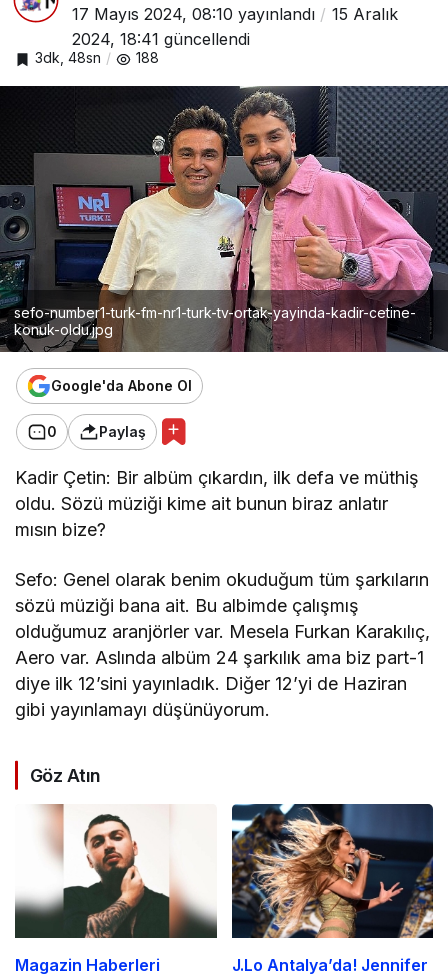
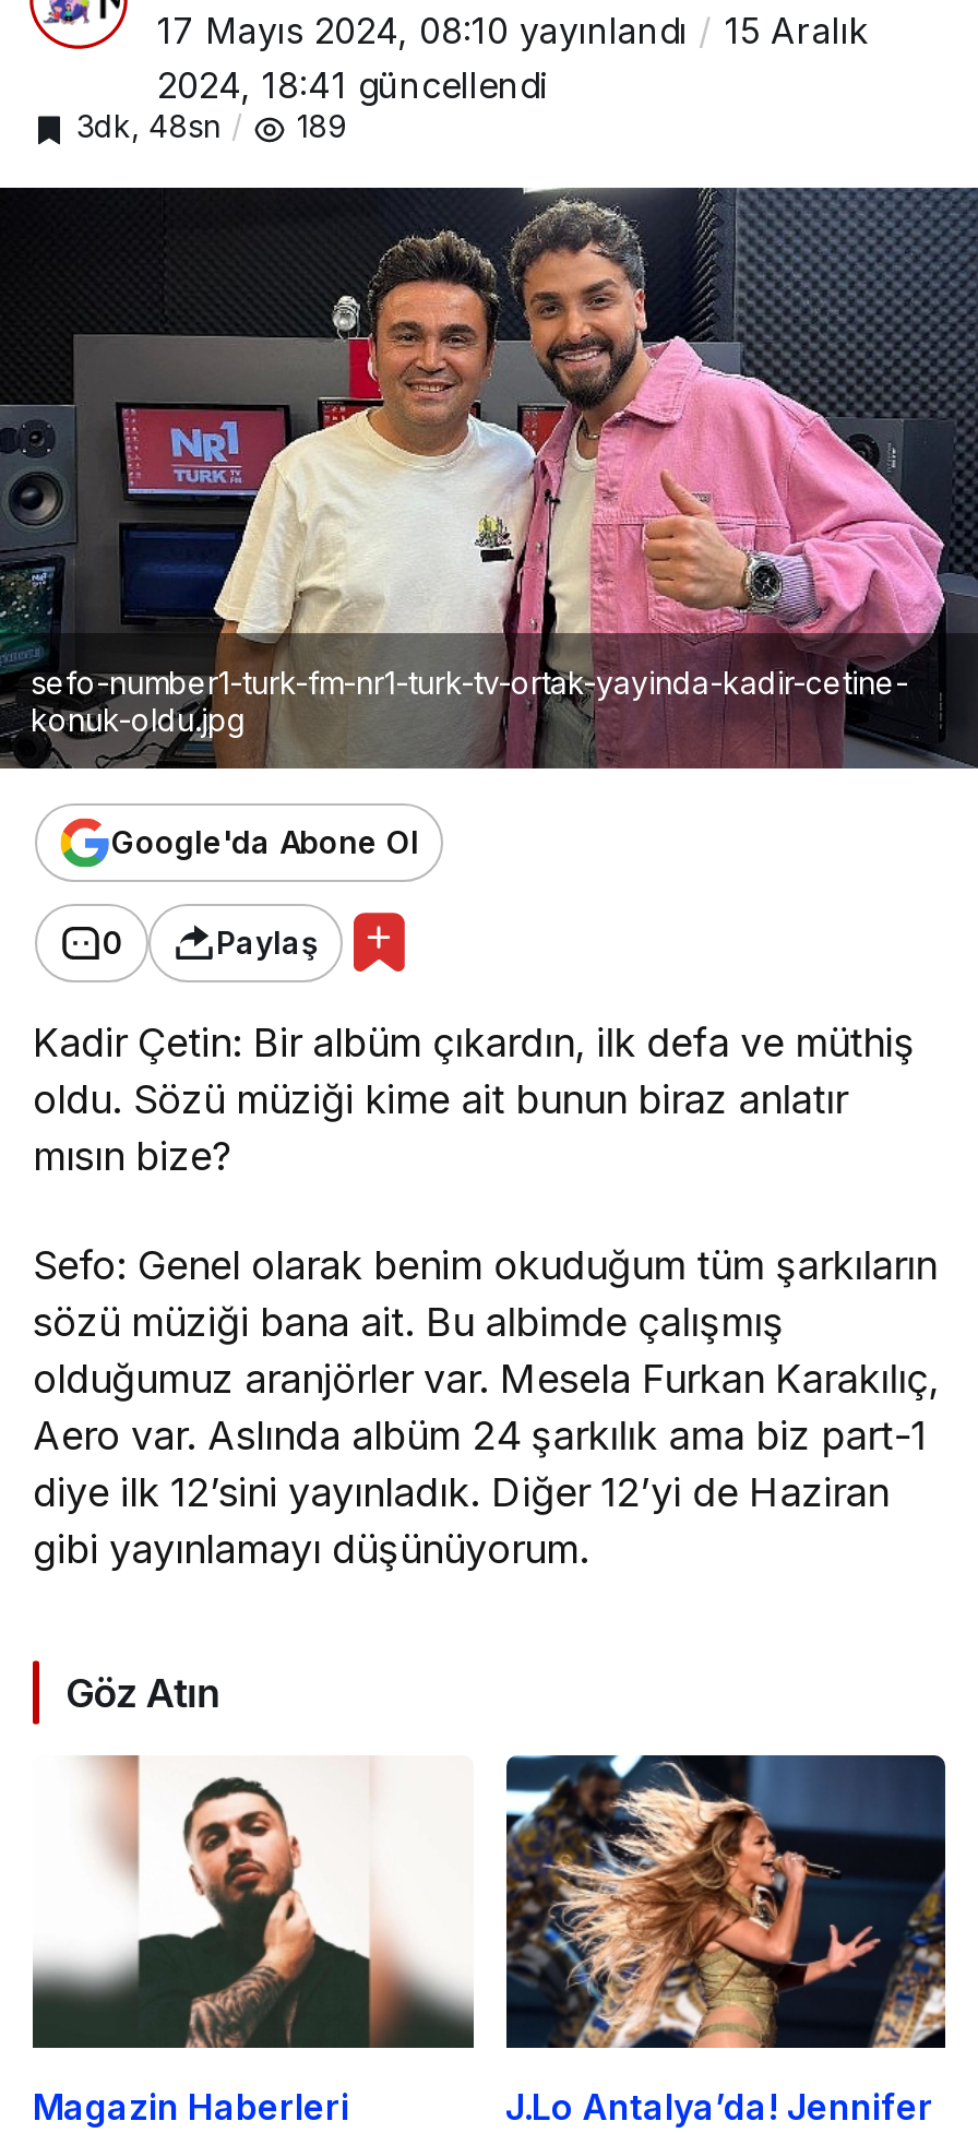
- 188
+ 189
